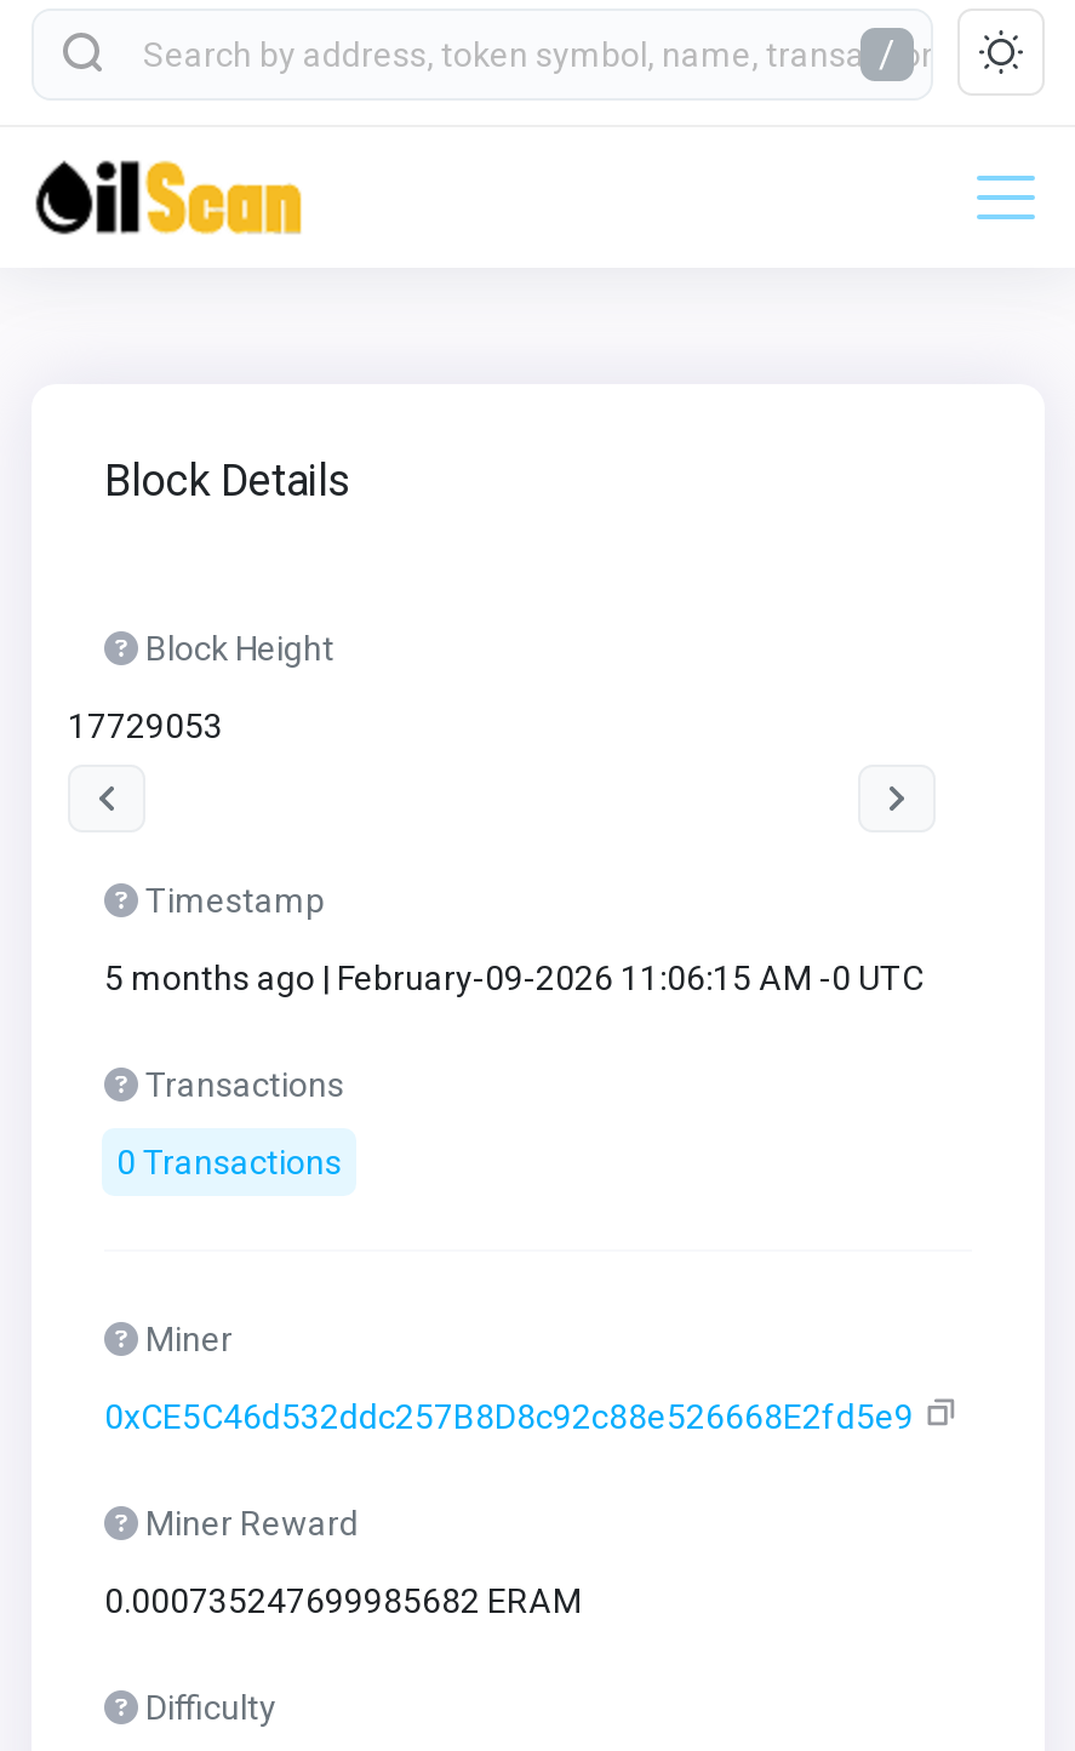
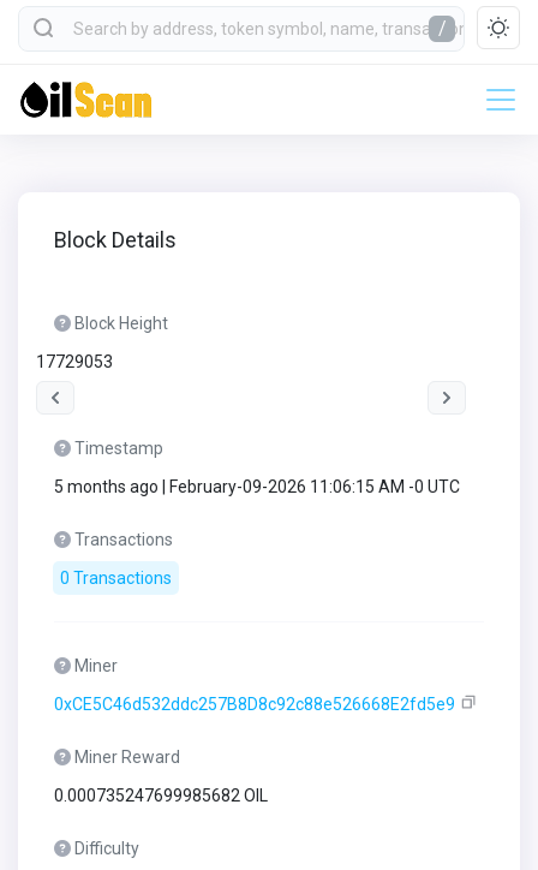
- 0.000735247699985682 ERAM
+ 0.000735247699985682 OIL
